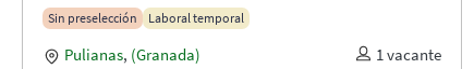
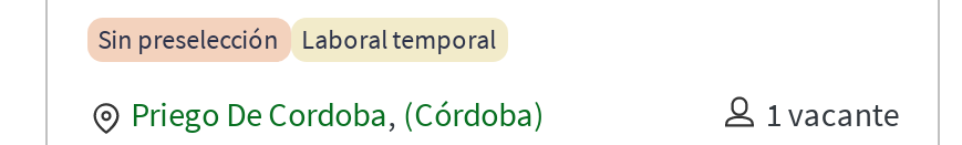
- Pulianas, (Granada)
+ Priego De Cordoba, (Córdoba)
